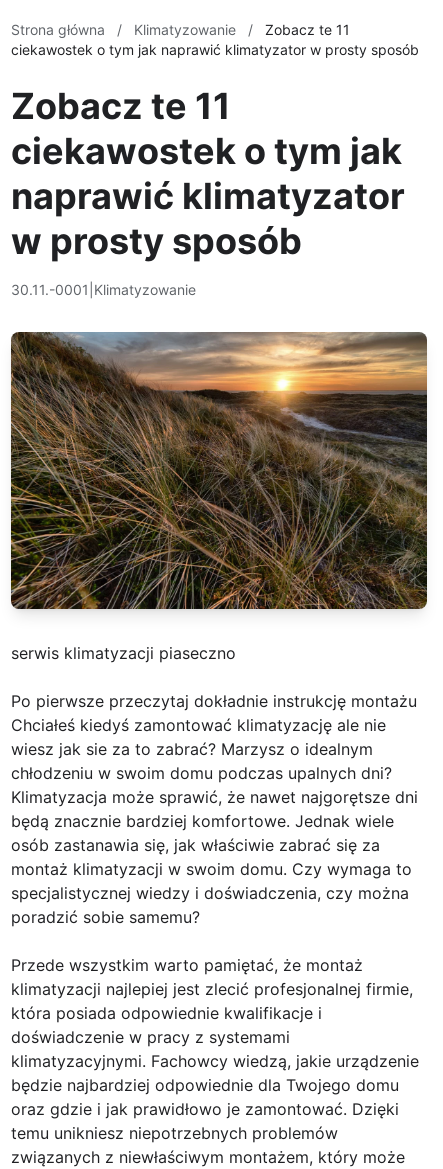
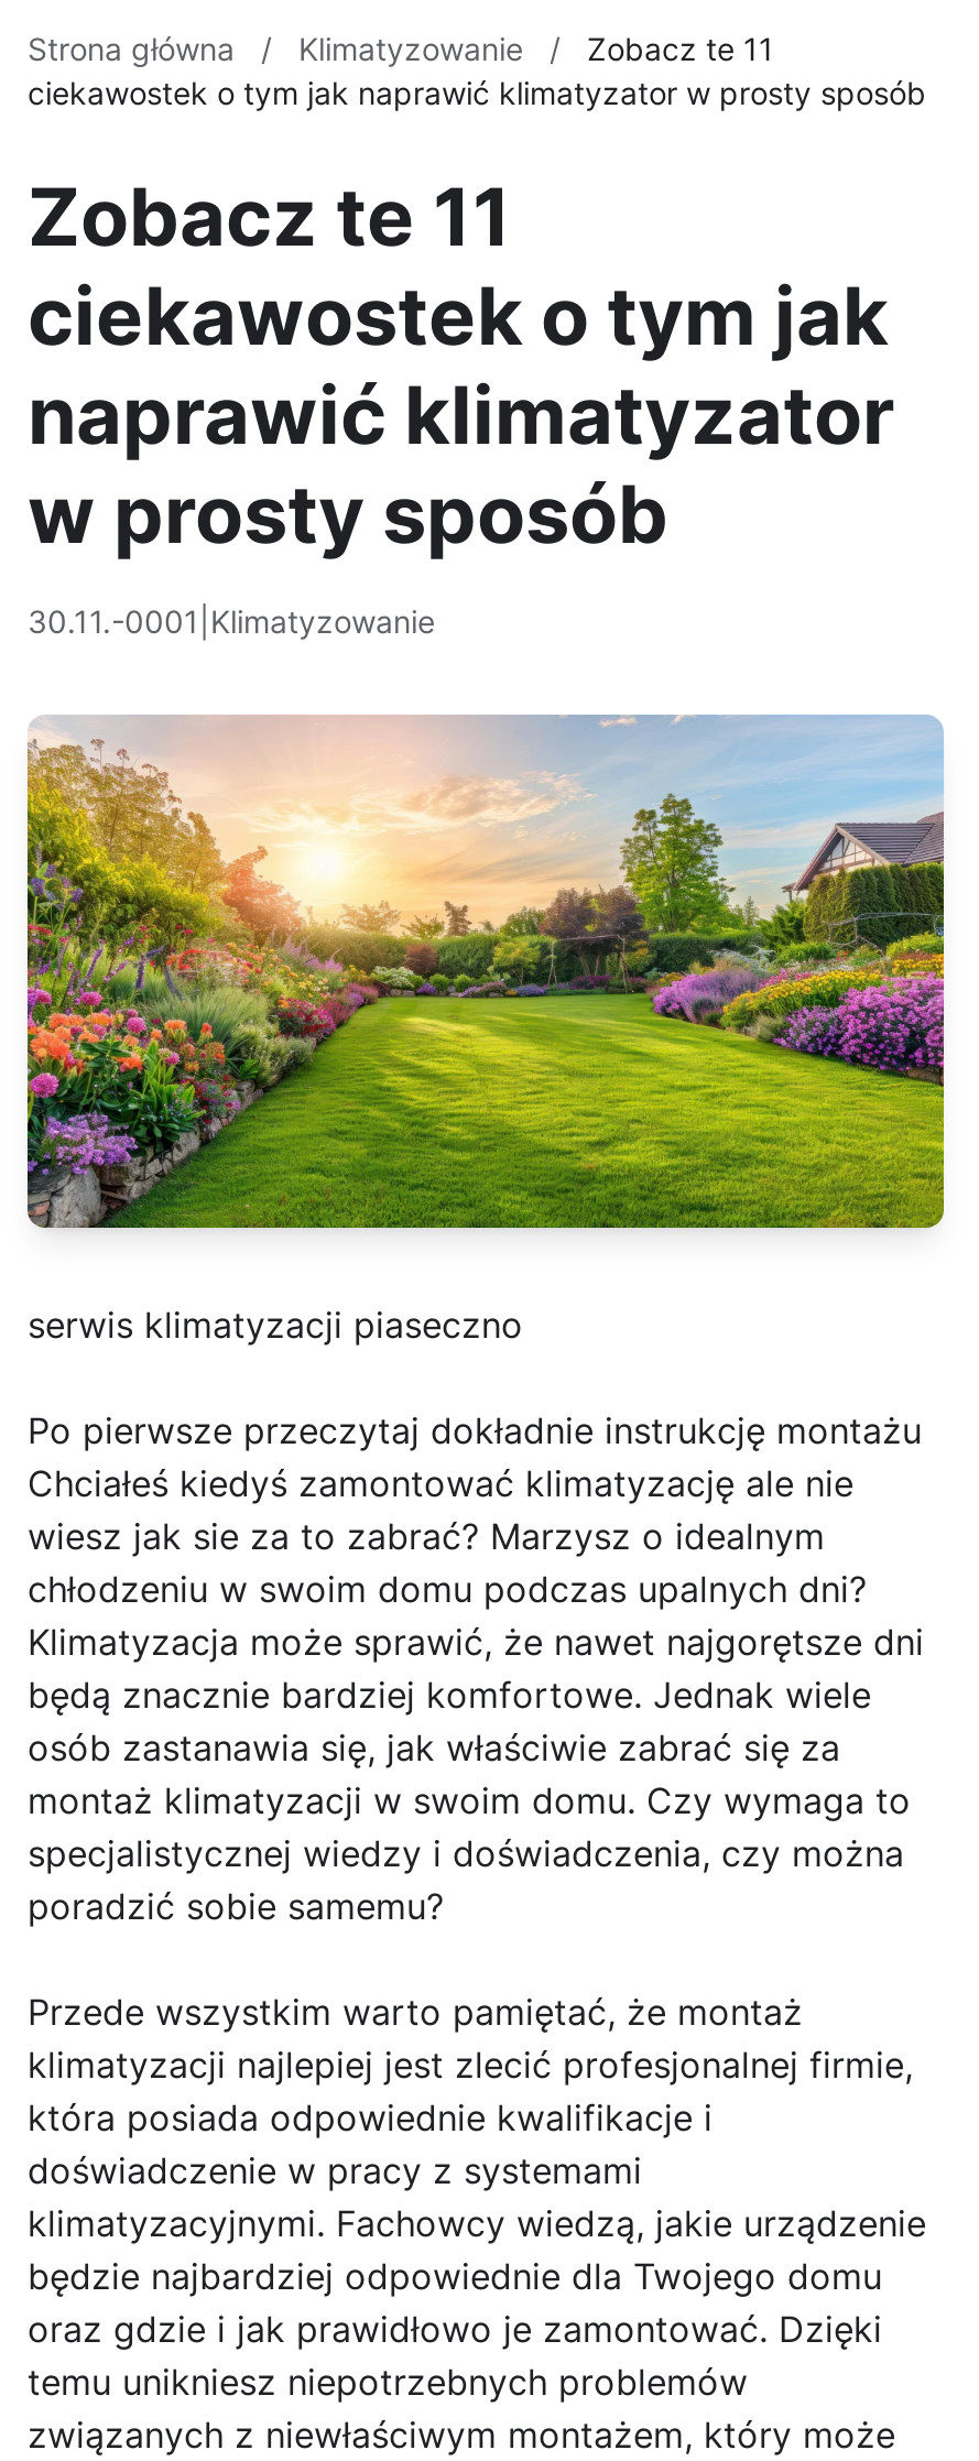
- [image]
+ [image]
